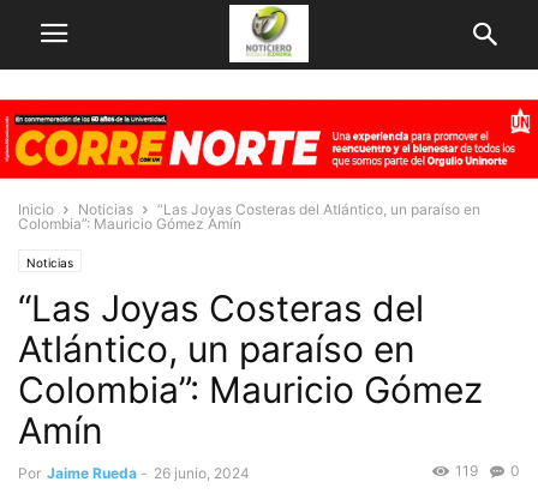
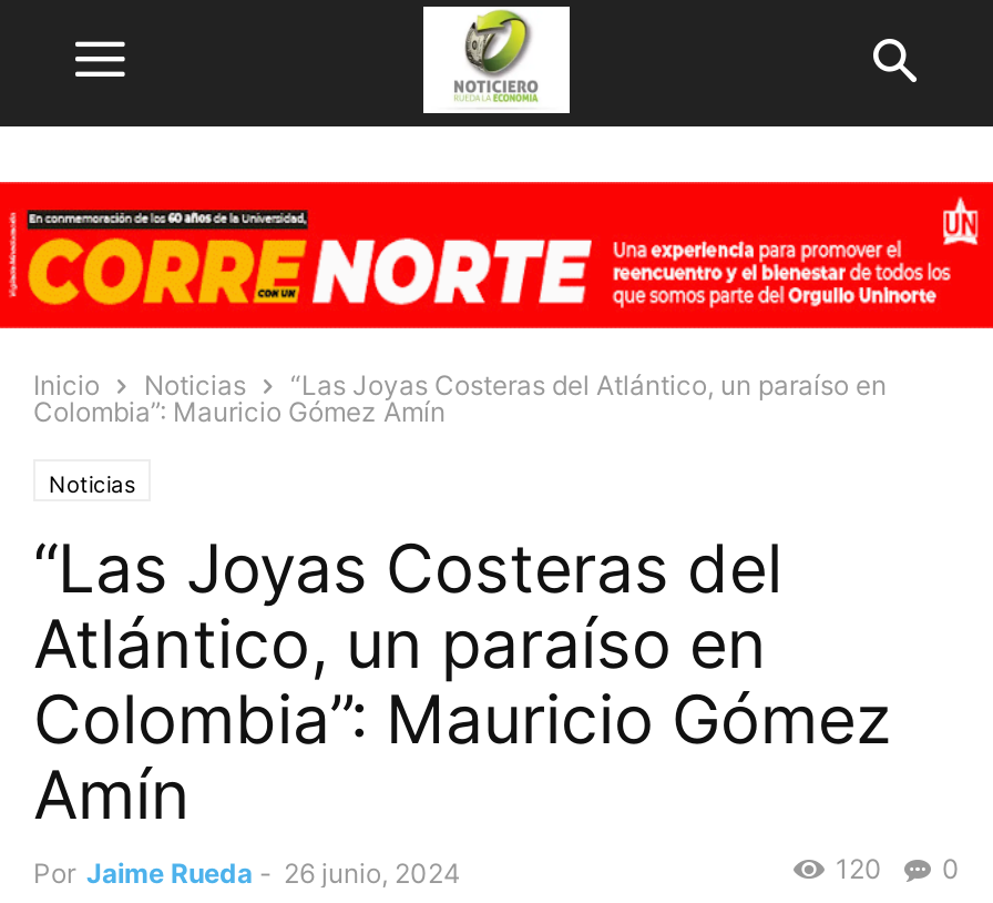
- 119 0
+ 120 0
